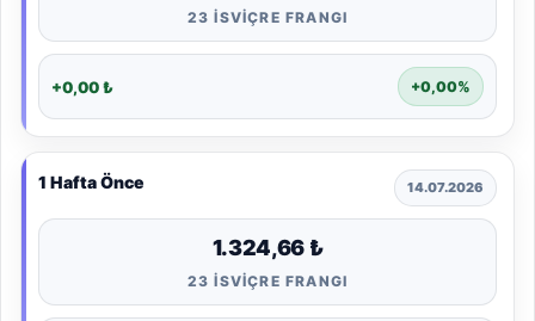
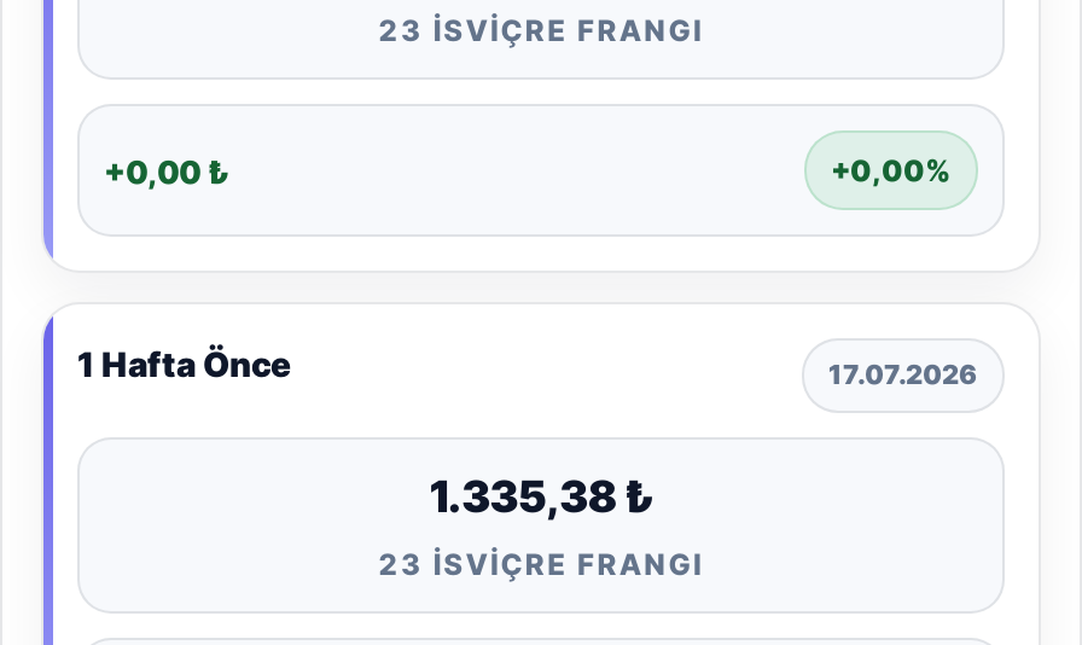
- 14.07.2026
+ 17.07.2026

- 1.324,66 ₺
+ 1.335,38 ₺
